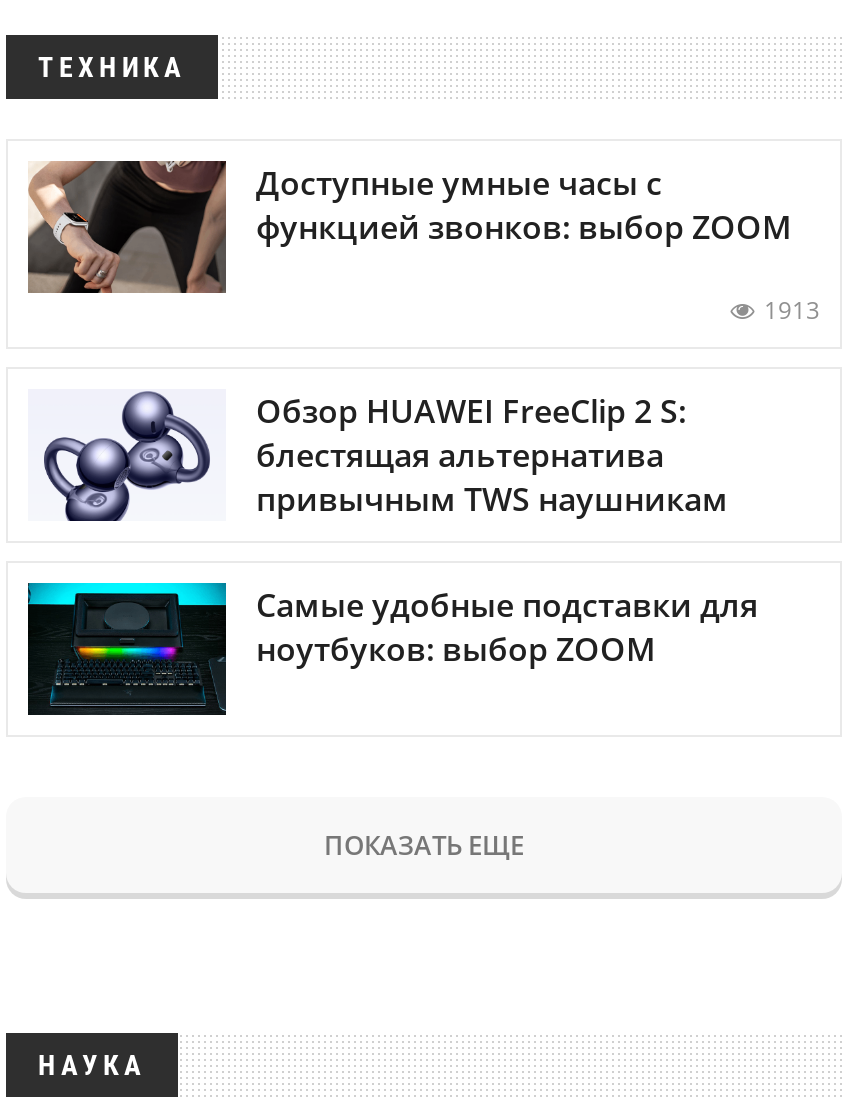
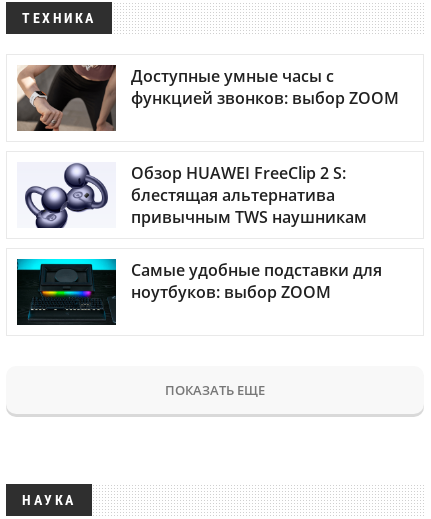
- 1913
